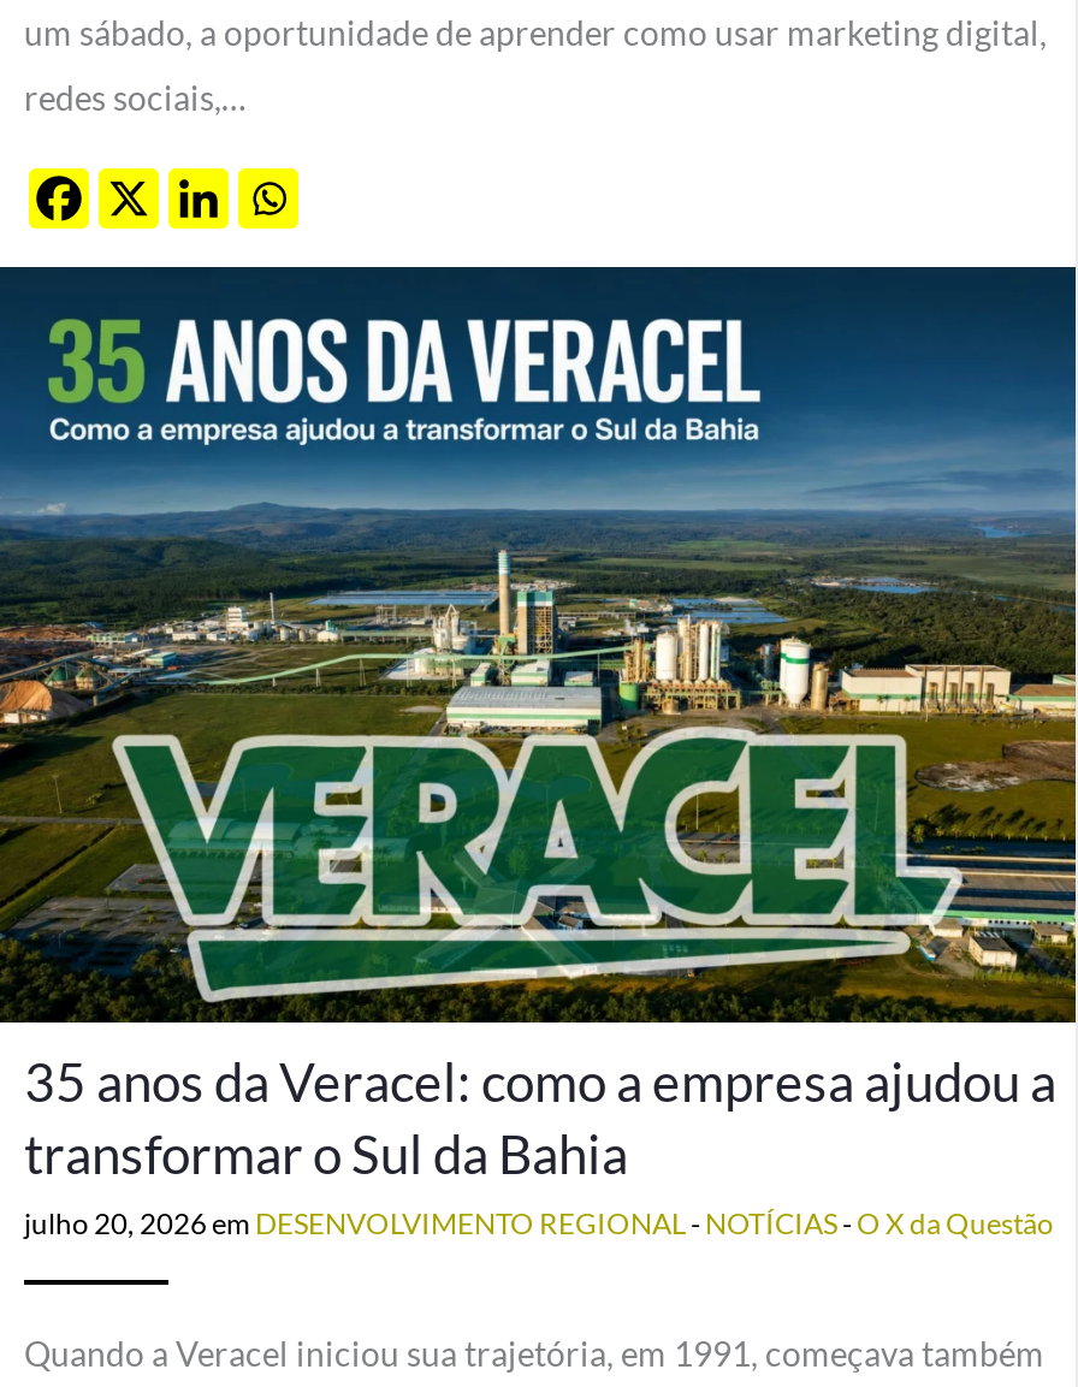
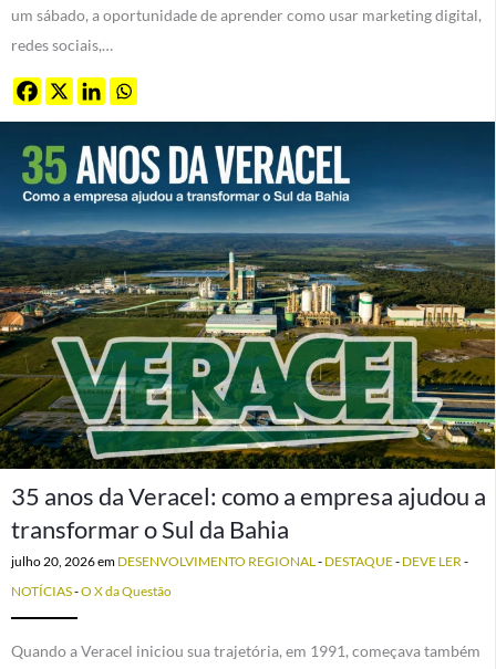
- julho 20, 2026 em DESENVOLVIMENTO REGIONAL- NOTÍCIAS- O X da Questão
+ julho 20, 2026em DESENVOLVIMENTO REGIONAL - DESTAQUE - DEVE LER -
+ NOTÍCIAS- O X da Questão
